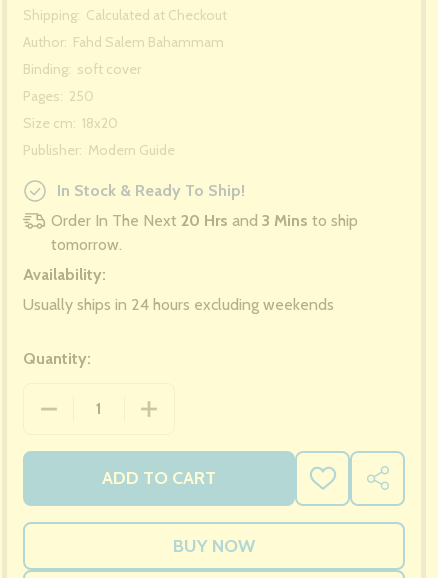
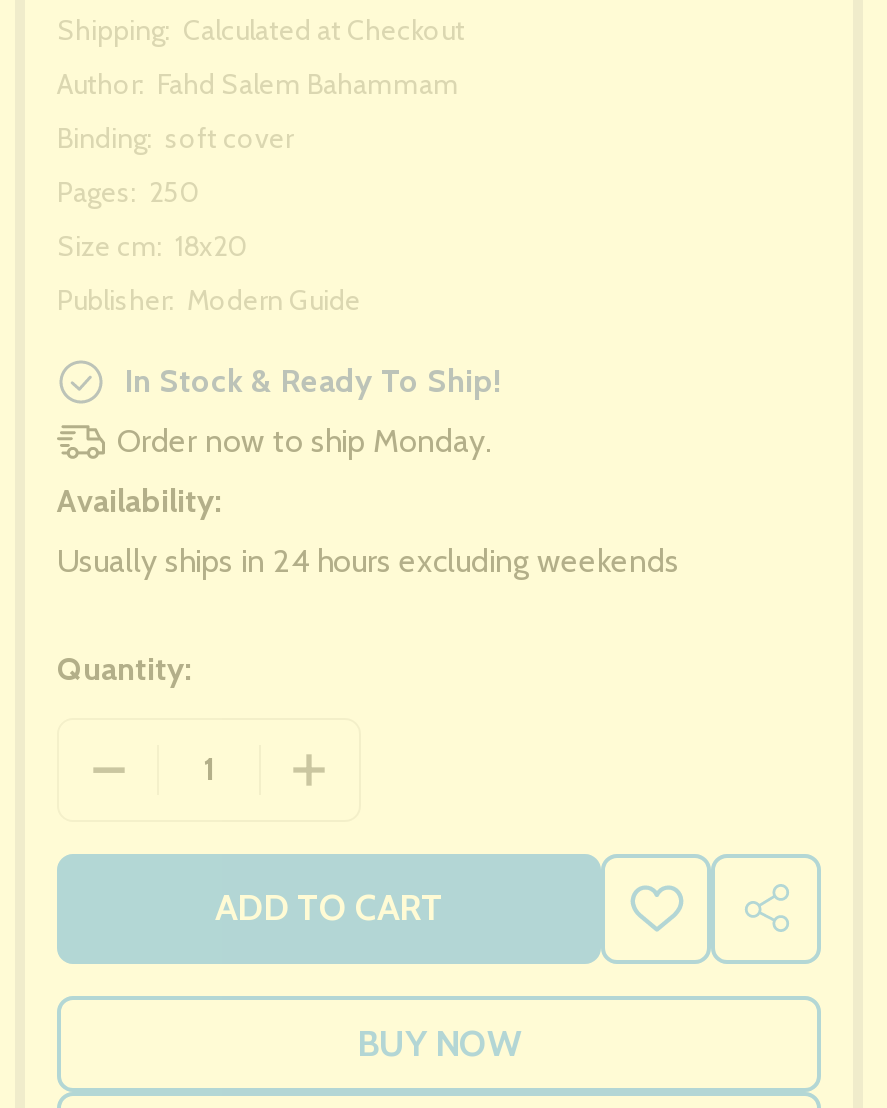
- Order In The Next 20 Hrs and 3 Mins to ship
- tomorrow.
+ Order now to ship Monday.
